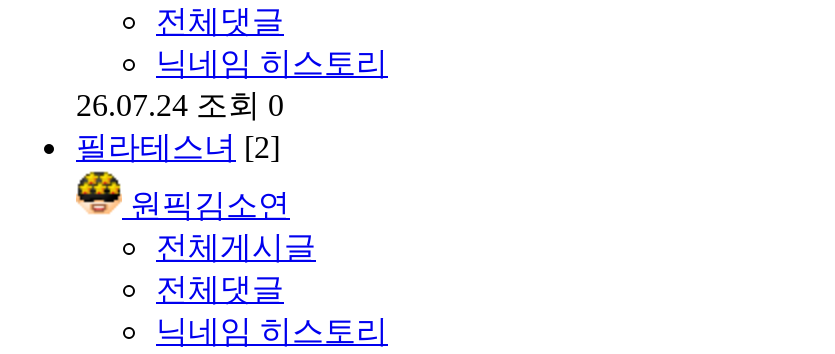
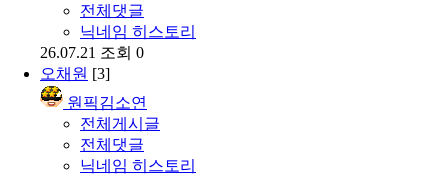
- 26.07.24 조회 0
- 필라테스녀 [2]
+ 26.07.21 조회 0
+ 오채원 [3]
